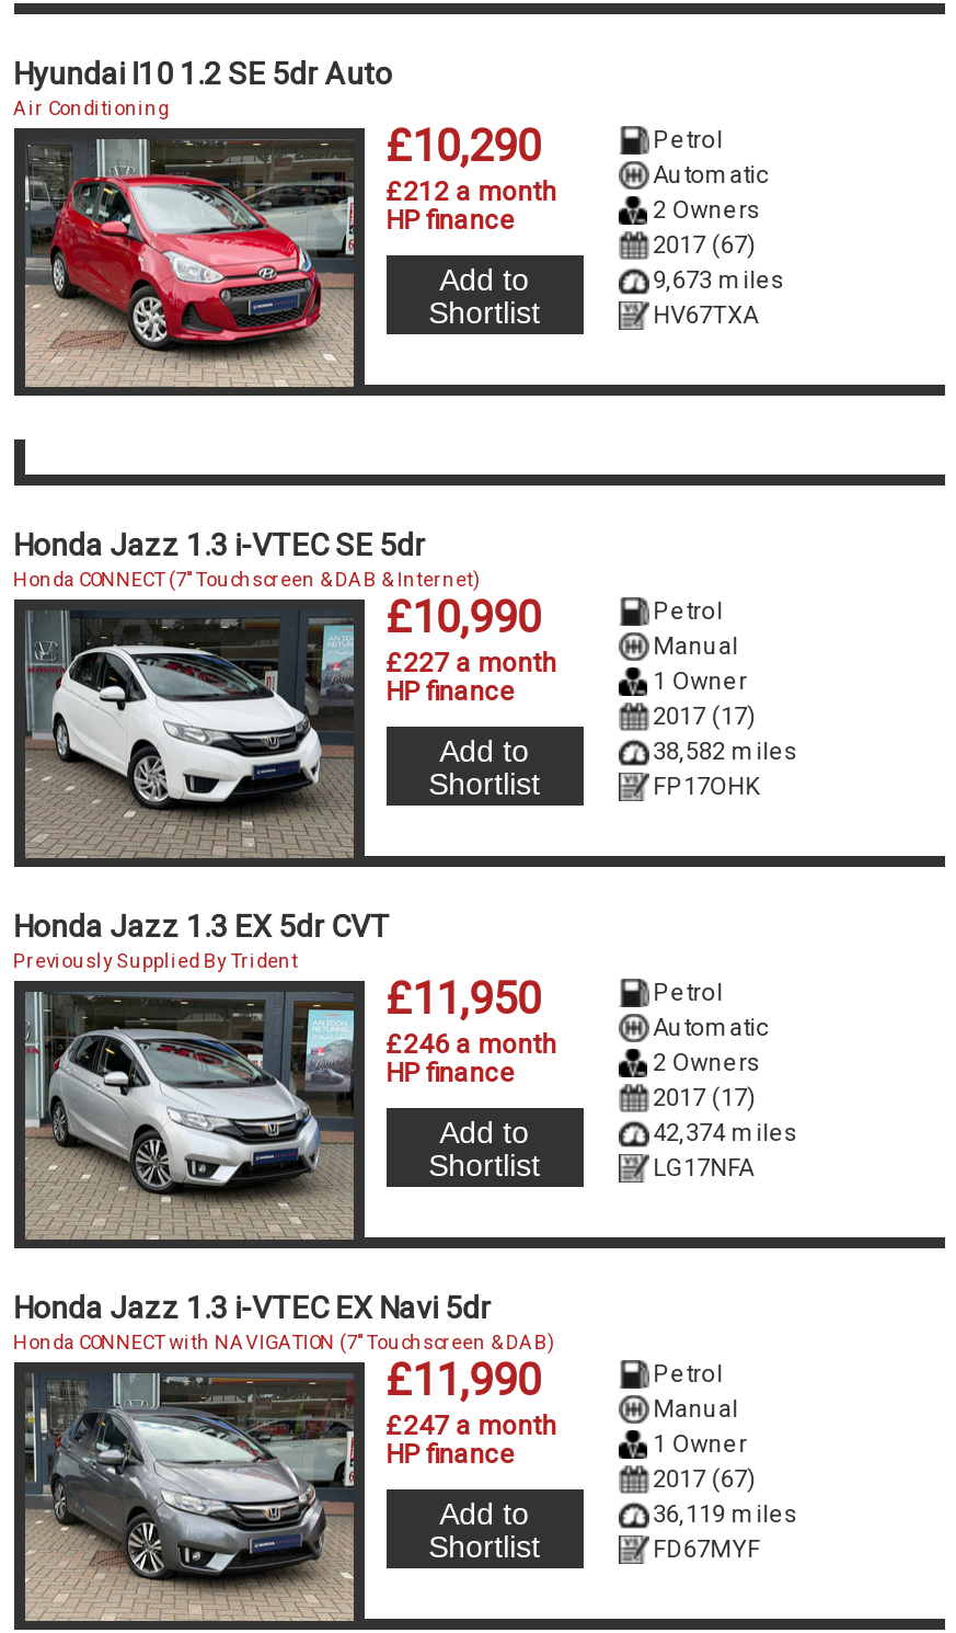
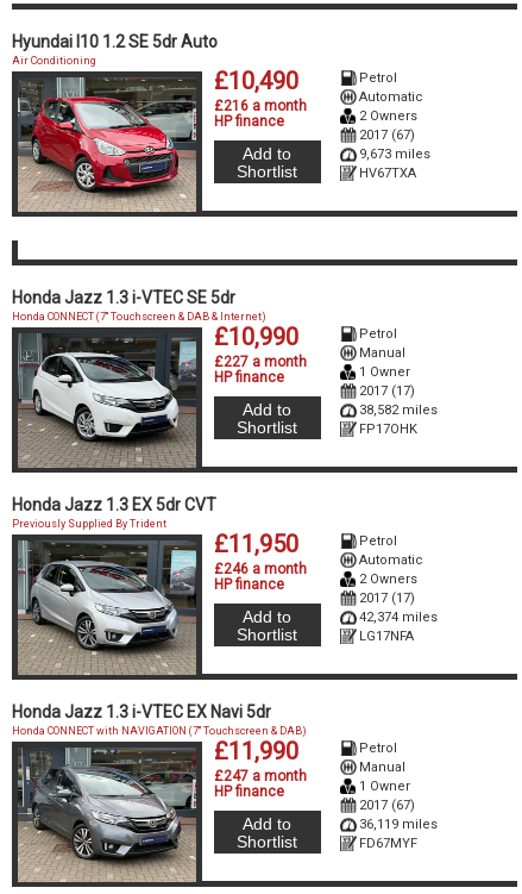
- £10,290
+ £10,490

- £212 a month
+ £216 a month
